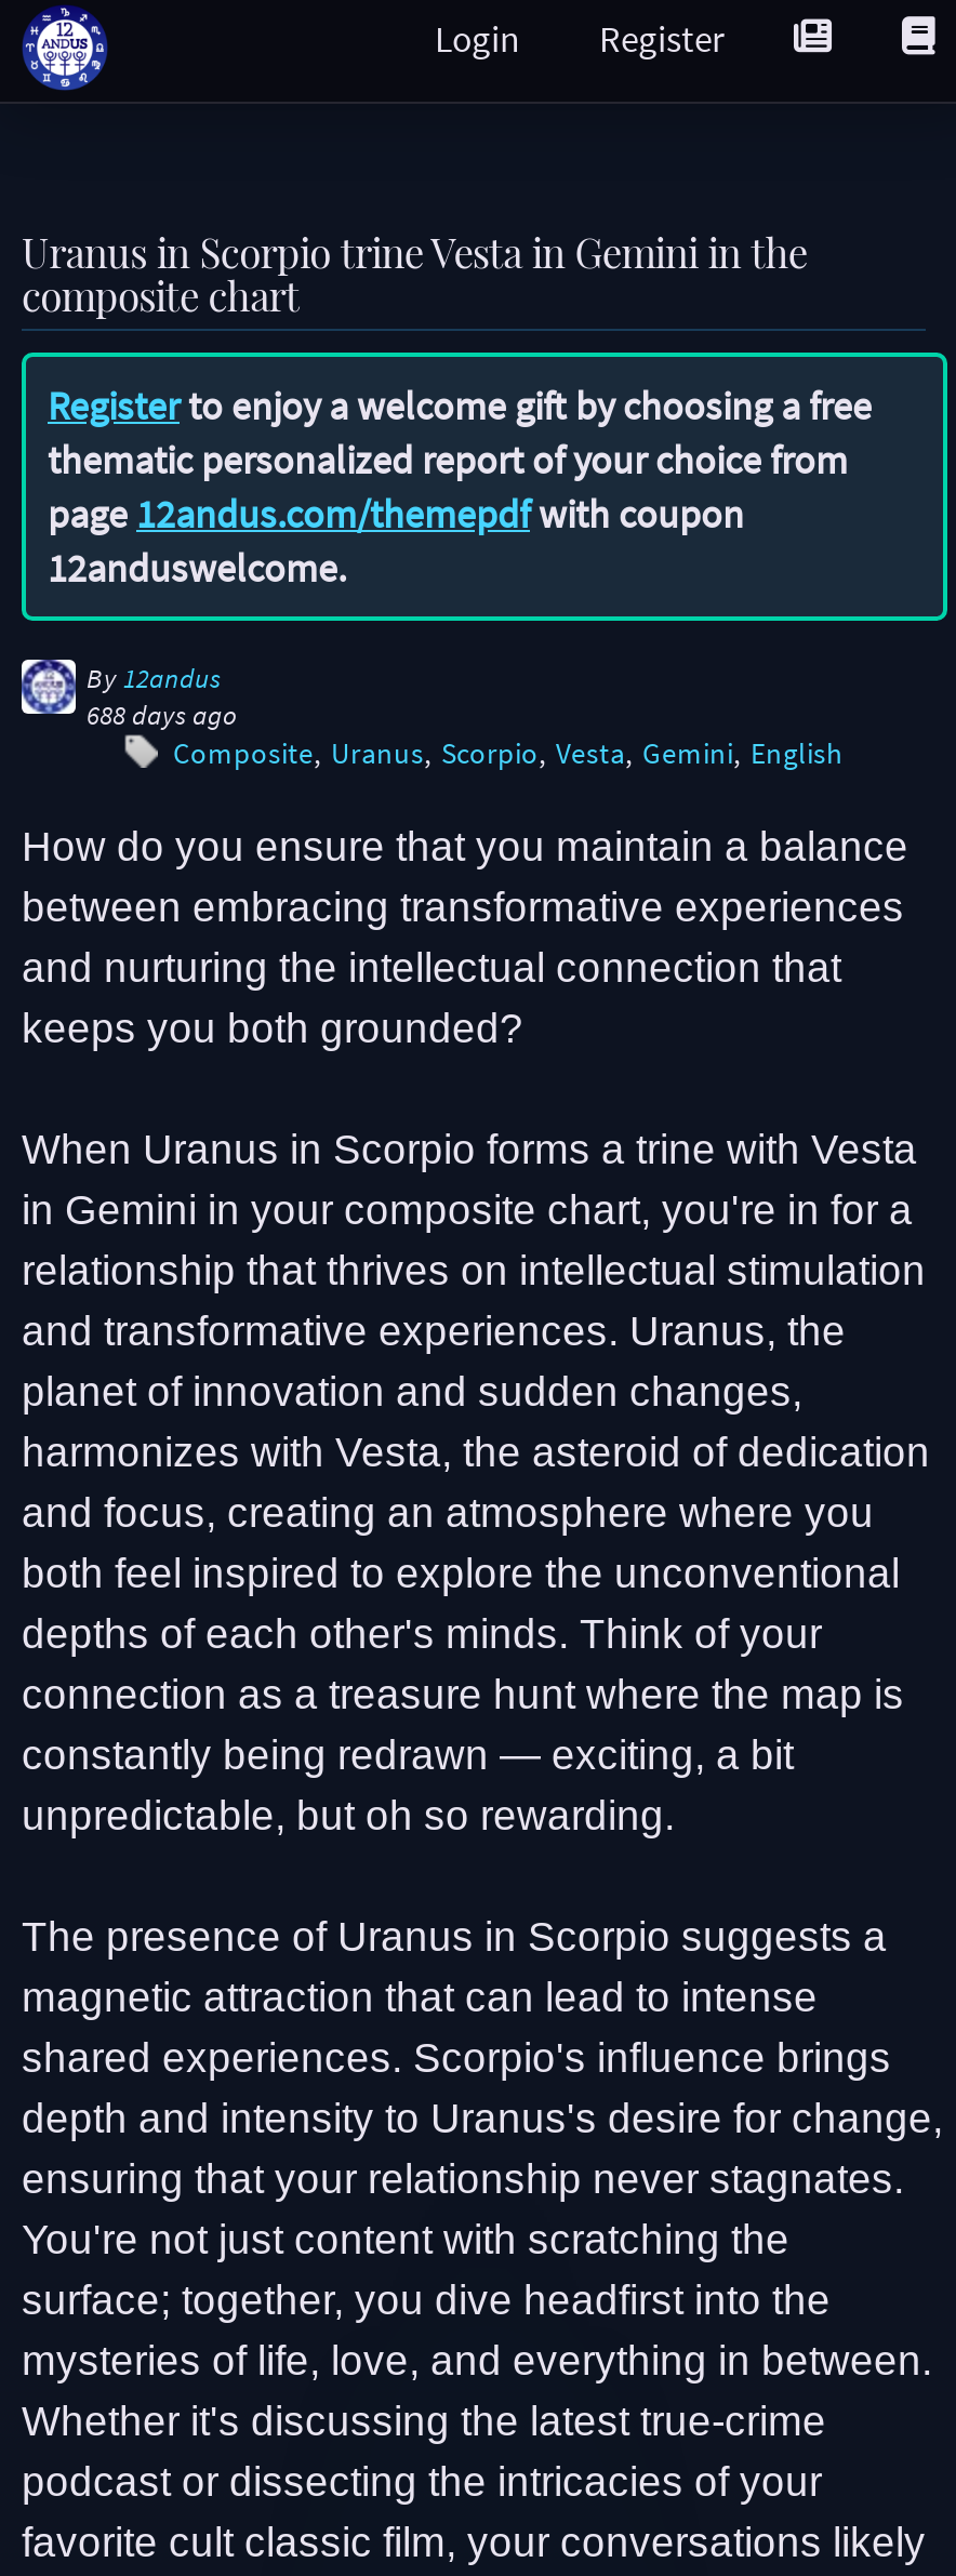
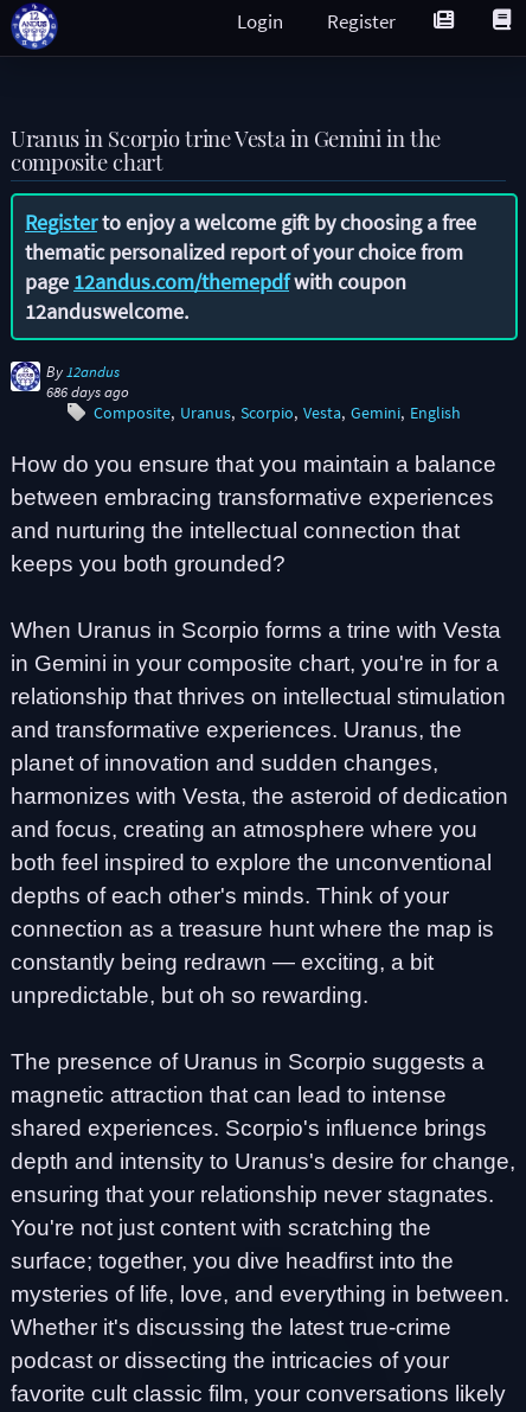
- 688 days ago
+ 686 days ago
